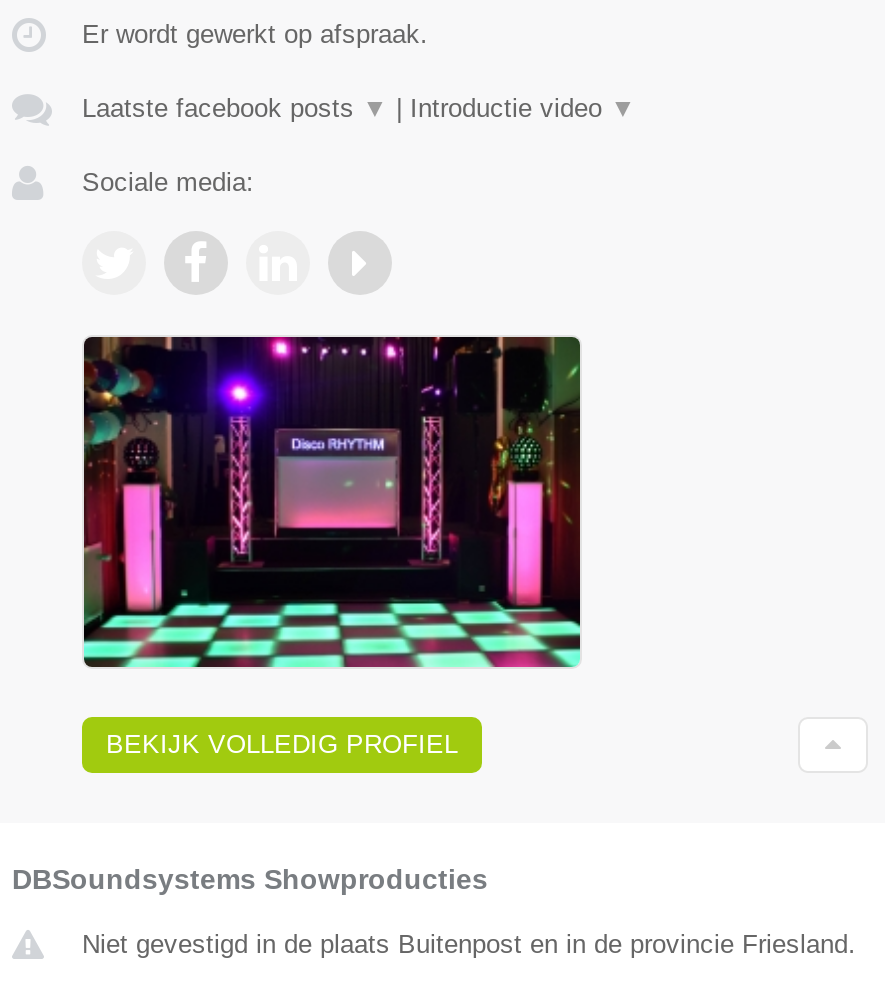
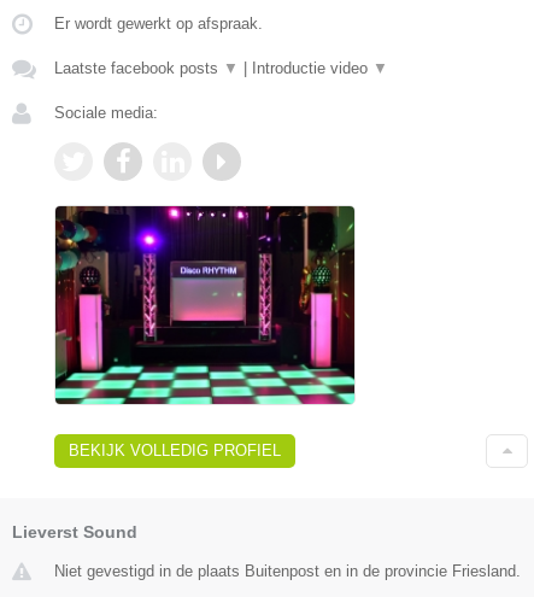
- DBSoundsystems Showproducties
+ Lieverst Sound
